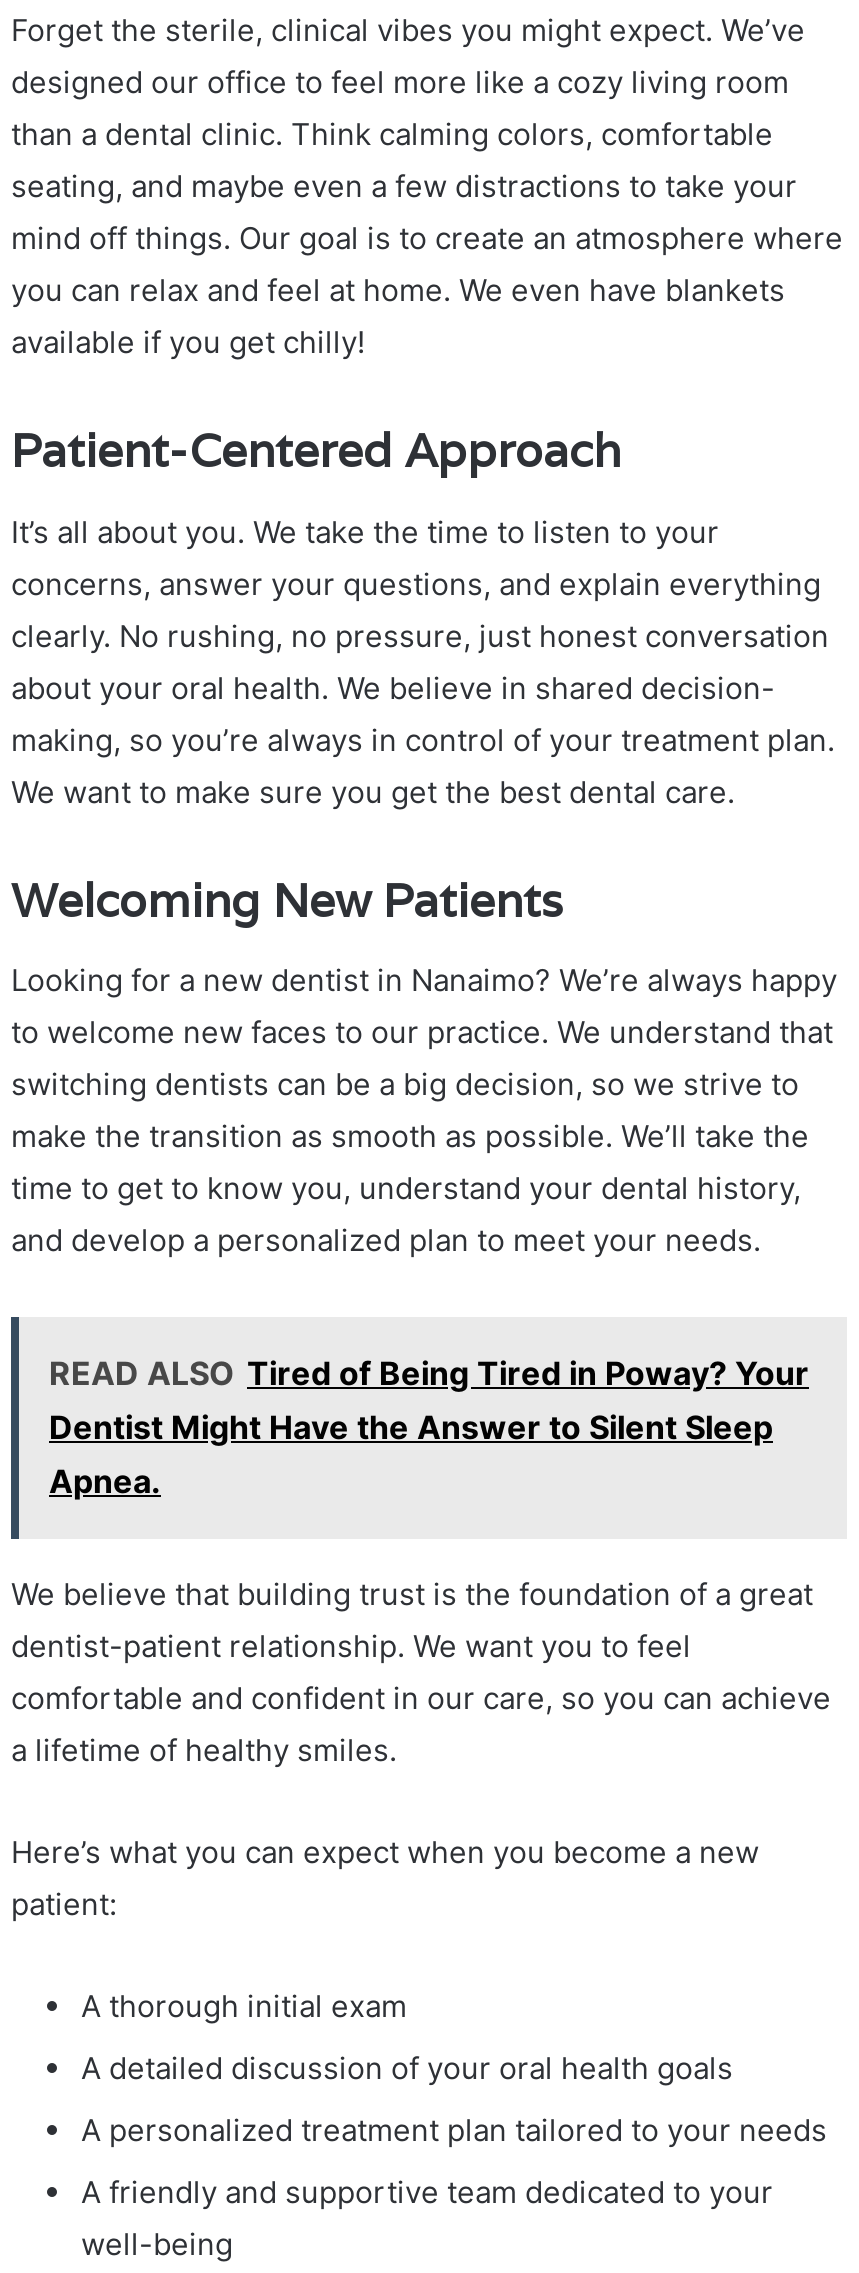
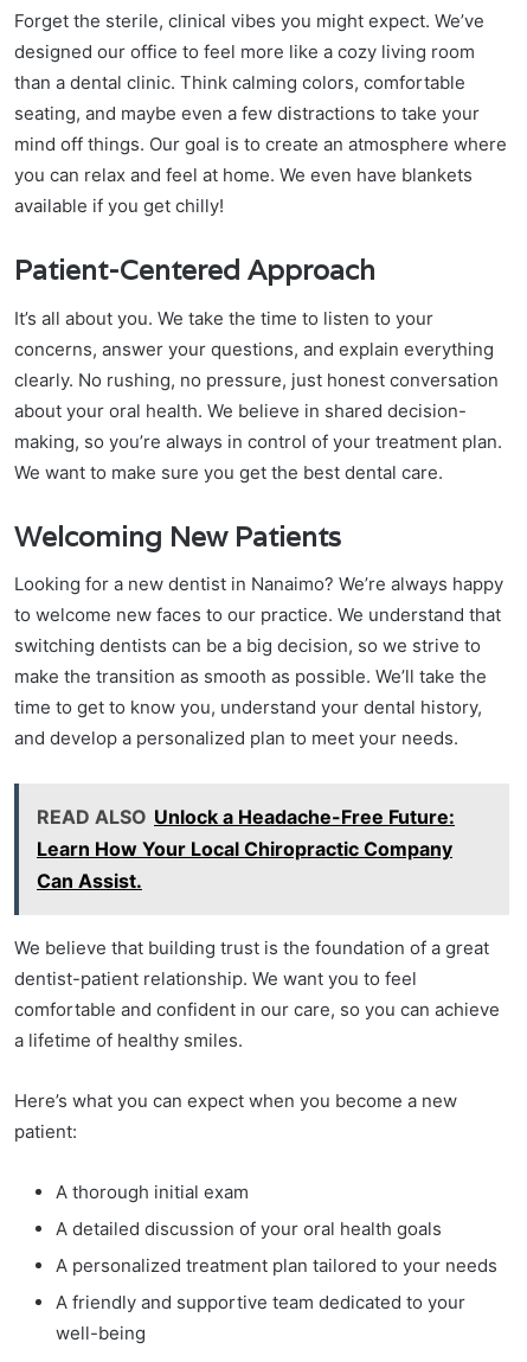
- READ ALSO Tired of Being Tired in Poway? Your
- Dentist Might Have the Answer to Silent Sleep
- Apnea.
+ READ ALSO Unlock a Headache-Free Future:
+ Learn How Your Local Chiropractic Company
+ Can Assist.
